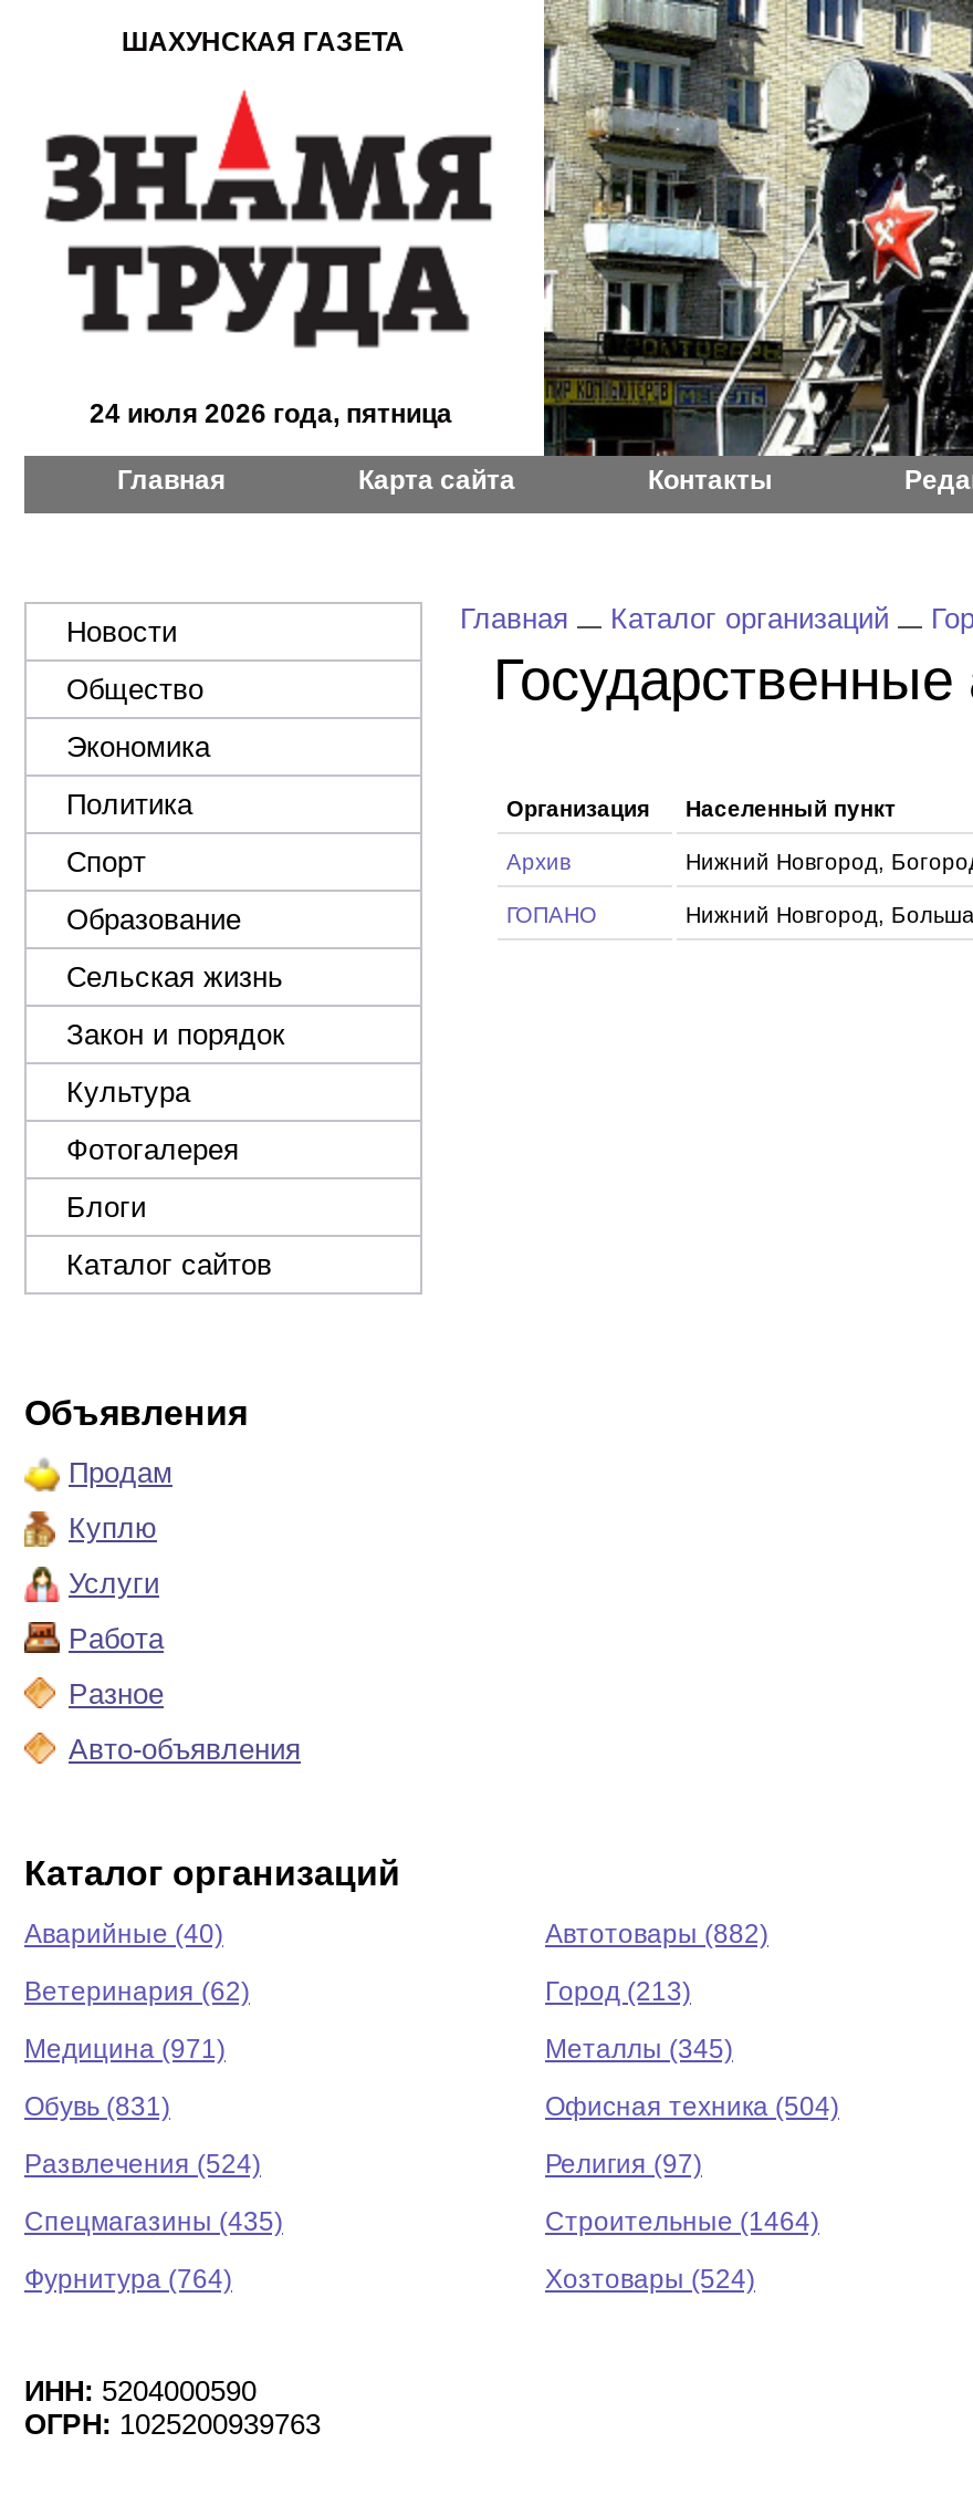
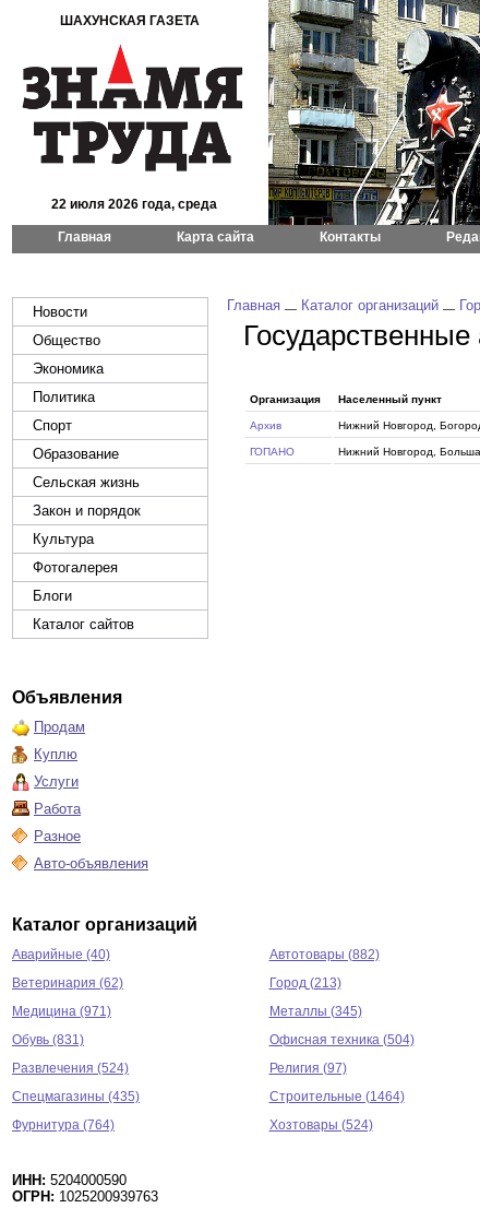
- 24 июля 2026 года, пятница
+ 22 июля 2026 года, среда
